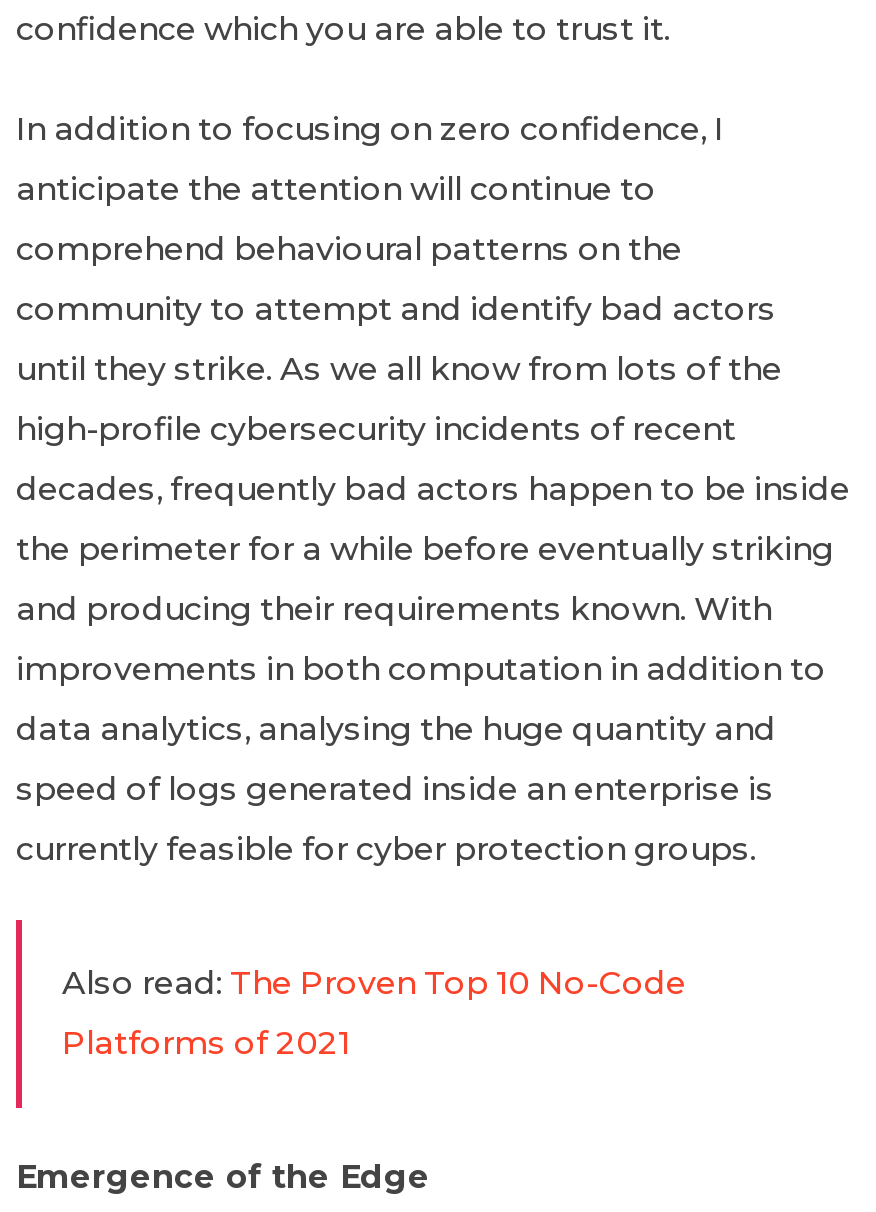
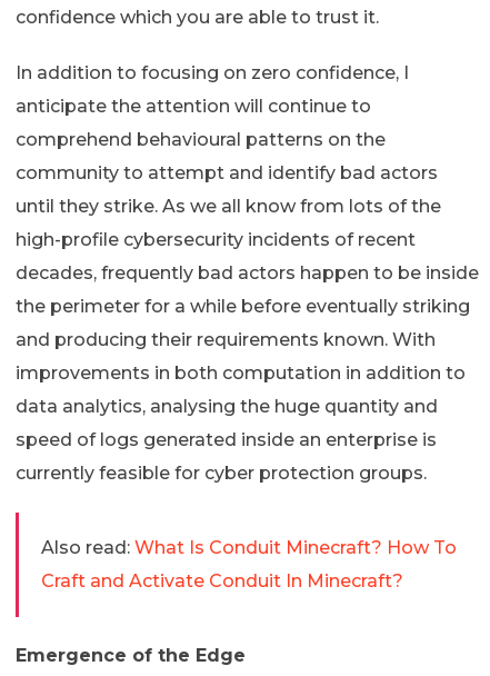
- Also read: The Proven Top 10 No-Code
+ Also read: What Is Conduit Minecraft? How To

- Platforms of 2021
+ Craft and Activate Conduit In Minecraft?
